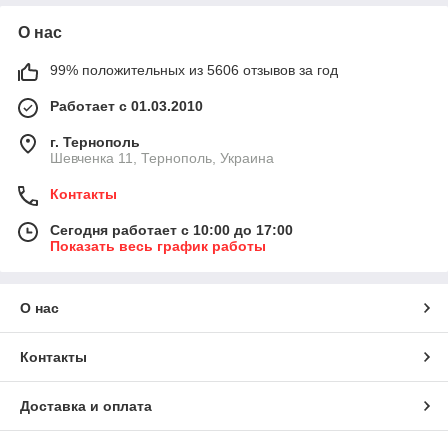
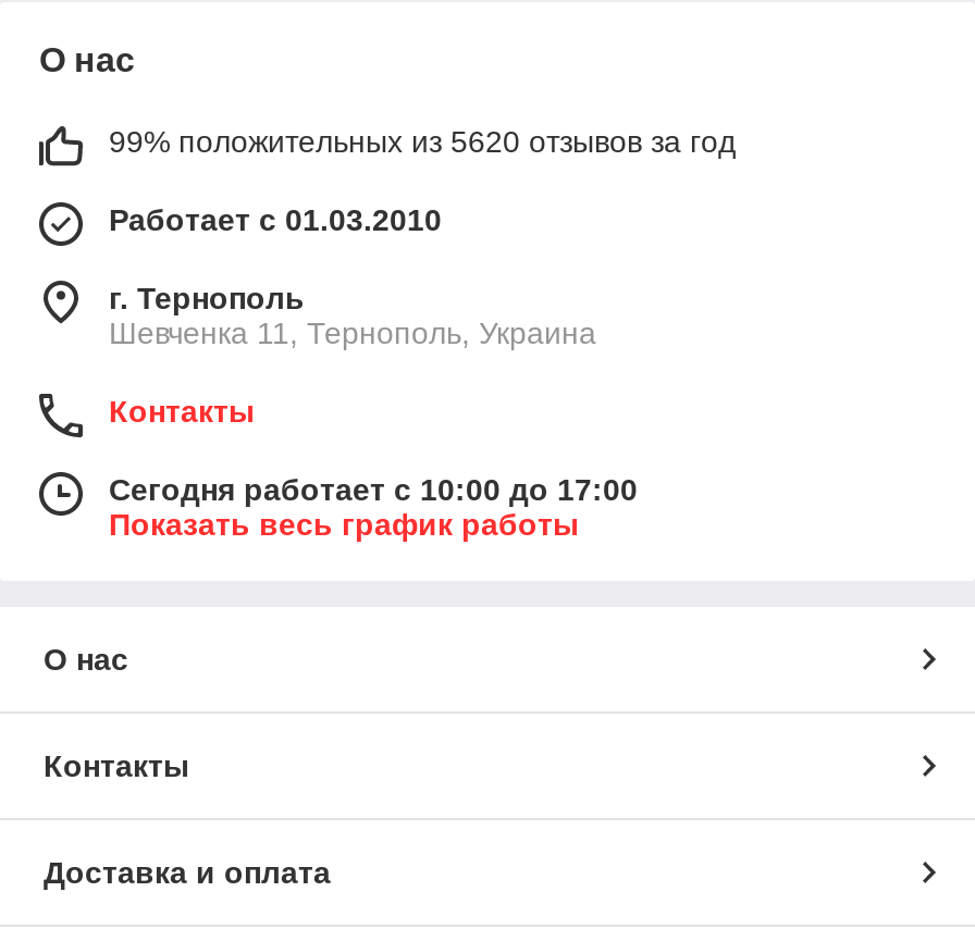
- 99% положительных из 5606 отзывов за год
+ 99% положительных из 5620 отзывов за год
